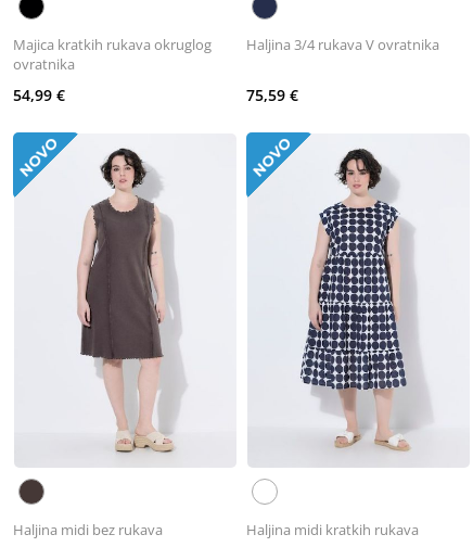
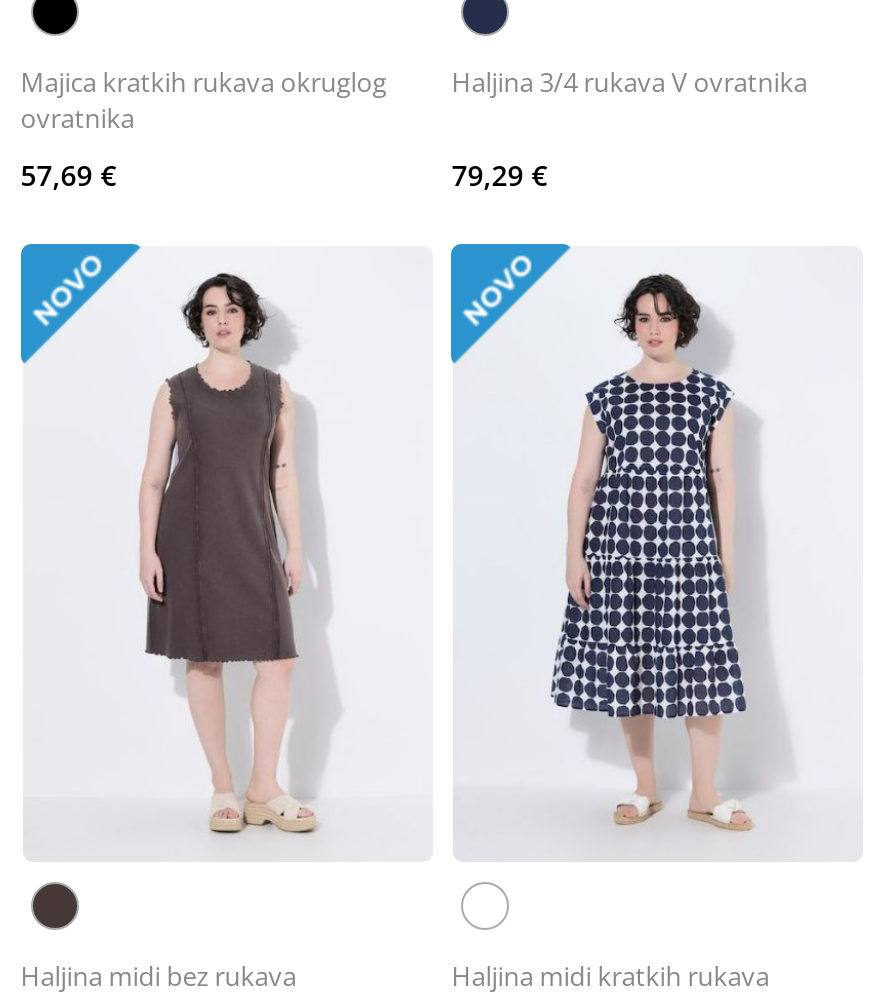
- 54,99 €
+ 57,69 €

- 75,59 €
+ 79,29 €
